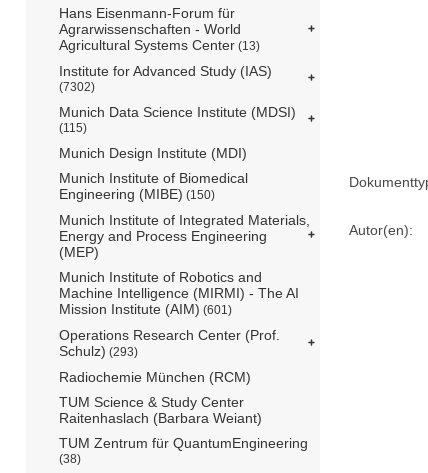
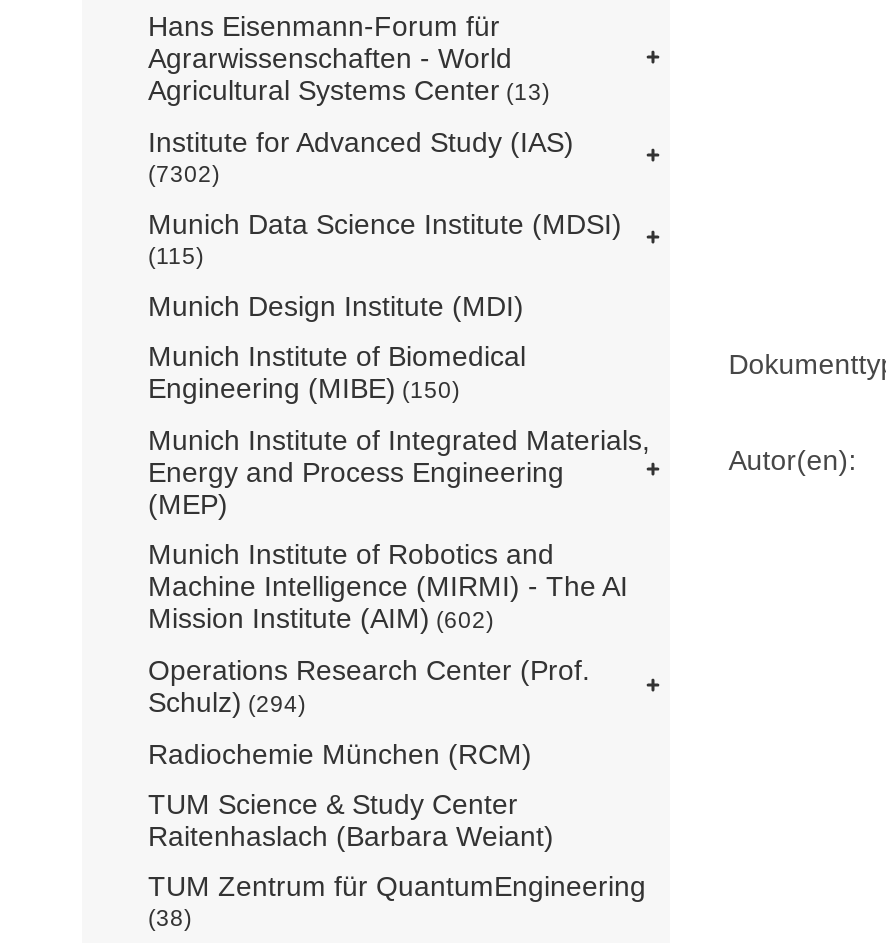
- Mission Institute (AIM) (601)
+ Mission Institute (AIM) (602)

- Schulz) (293)
+ Schulz) (294)
